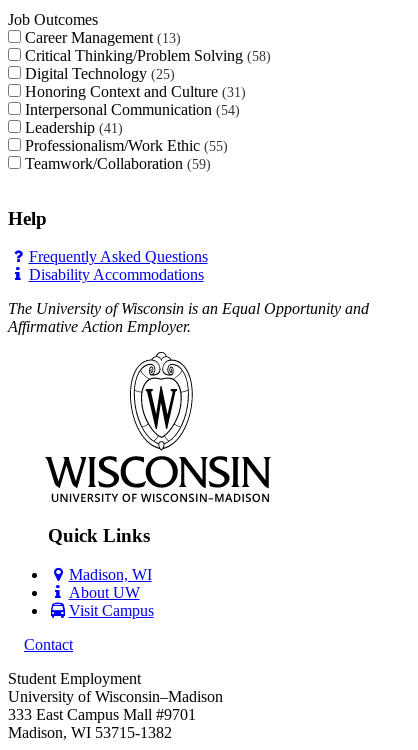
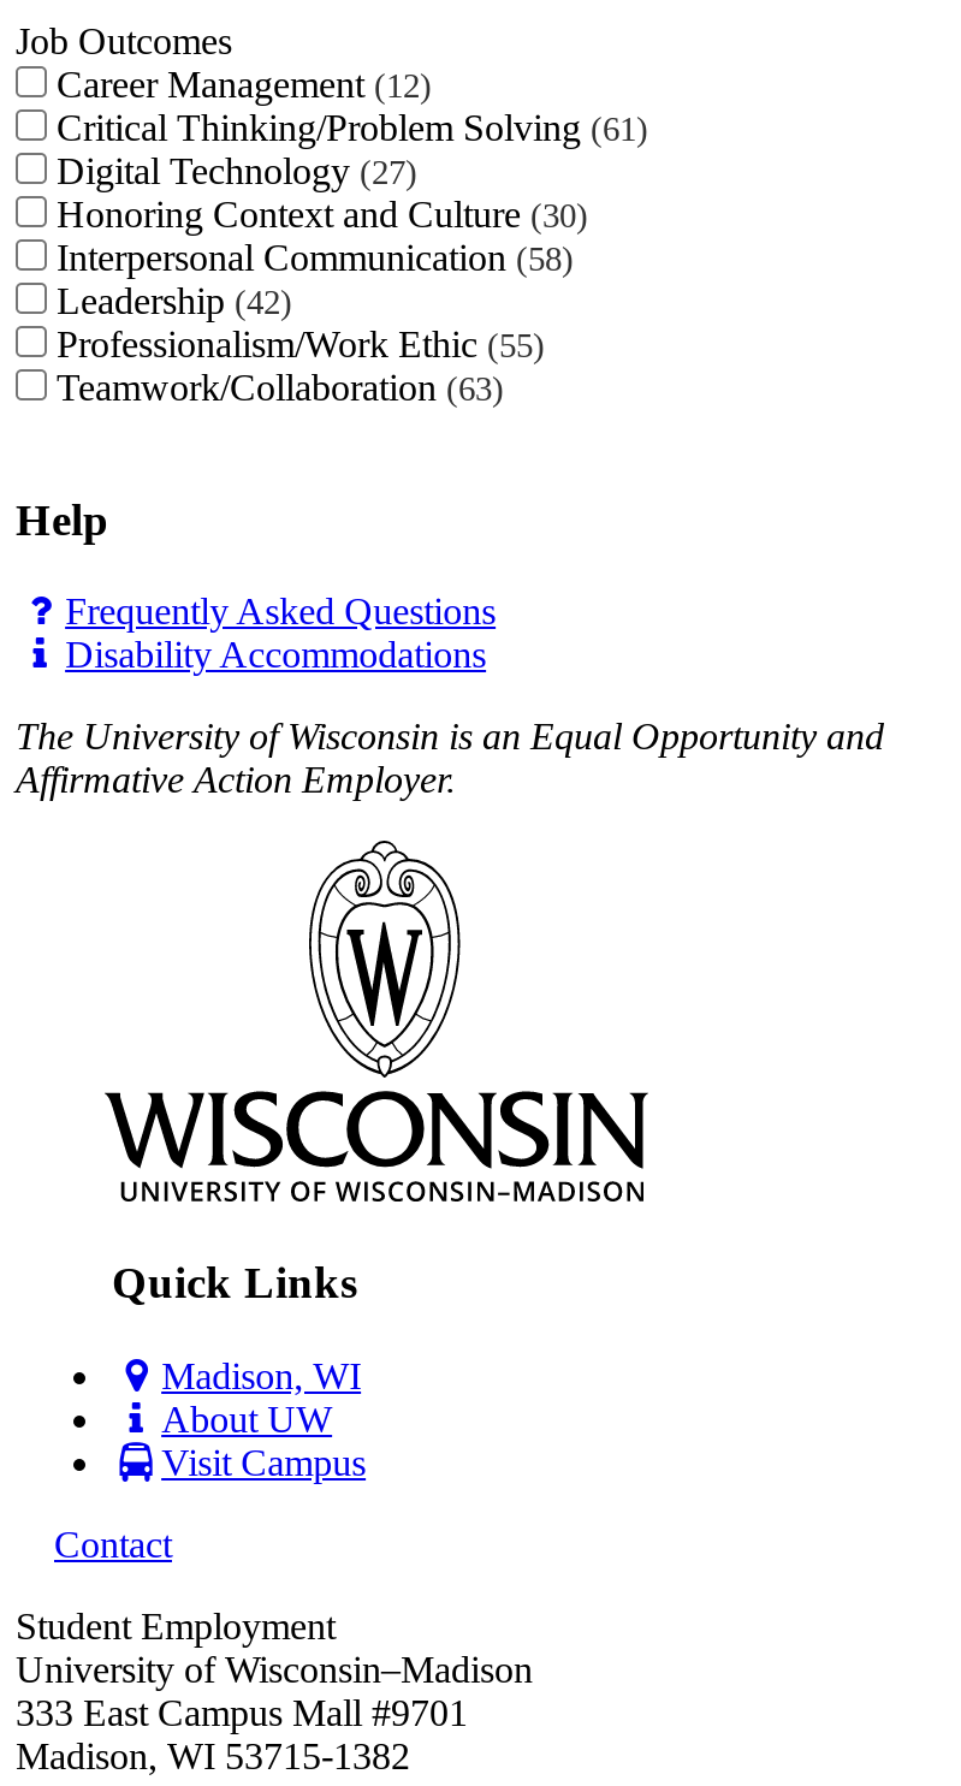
- Career Management 13
+ Career Management 12

- Critical Thinking/Problem Solving 58
+ Critical Thinking/Problem Solving 61

- Digital Technology 25
+ Digital Technology 27

- Honoring Context and Culture 31
+ Honoring Context and Culture 30

- Interpersonal Communication 54
+ Interpersonal Communication 58

- Leadership 41
+ Leadership 42

- Teamwork/Collaboration 59
+ Teamwork/Collaboration 63
